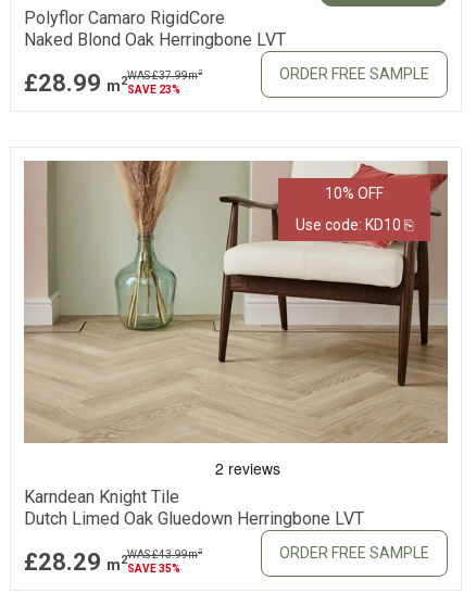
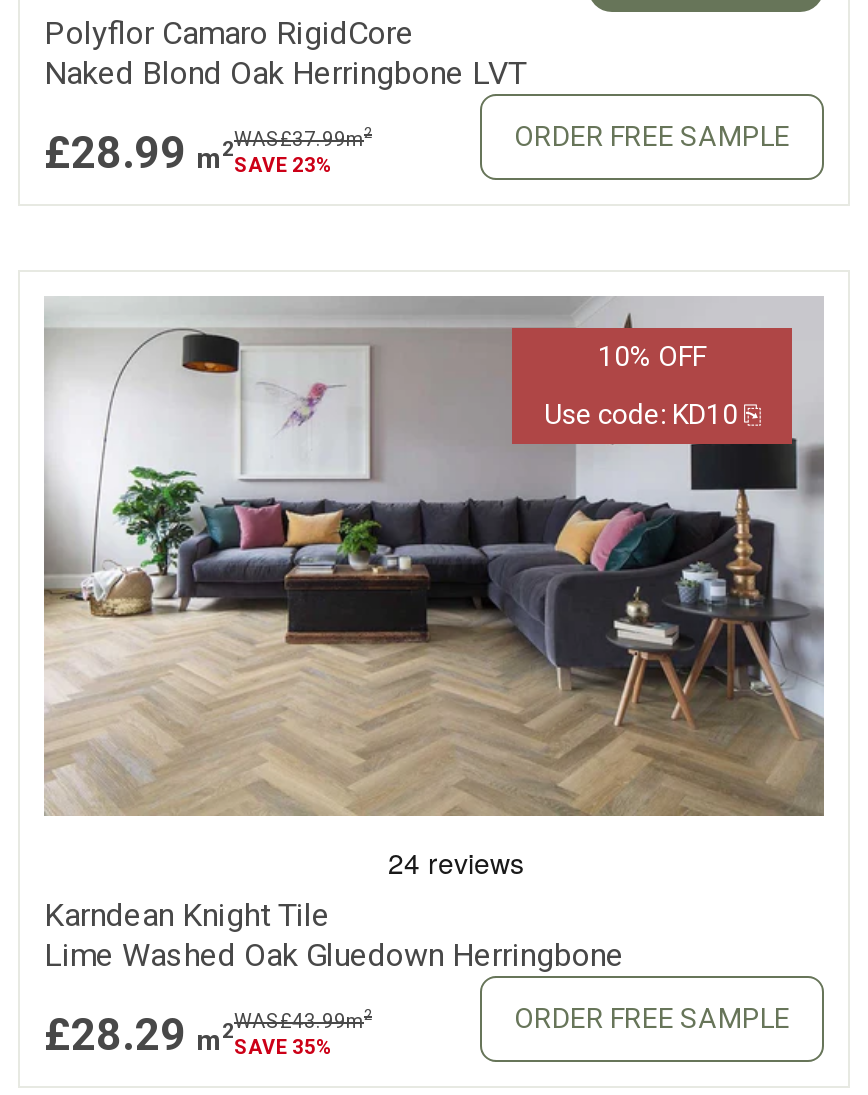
- [image]
+ [image]

- Dutch Limed Oak Gluedown Herringbone LVT
+ Lime Washed Oak Gluedown Herringbone
